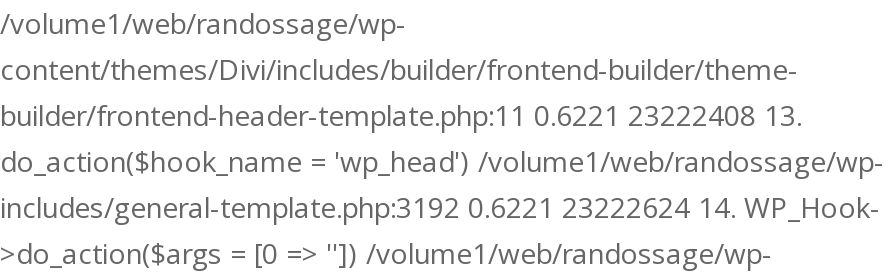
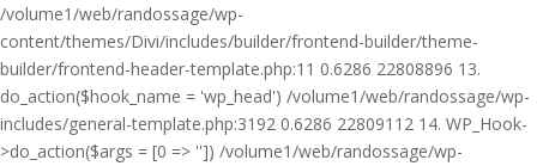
- builder/frontend-header-template.php:11 0.6221 23222408 13.
+ builder/frontend-header-template.php:11 0.6286 22808896 13.

- includes/general-template.php:3192 0.6221 23222624 14. WP_Hook-
+ includes/general-template.php:3192 0.6286 22809112 14. WP_Hook-
